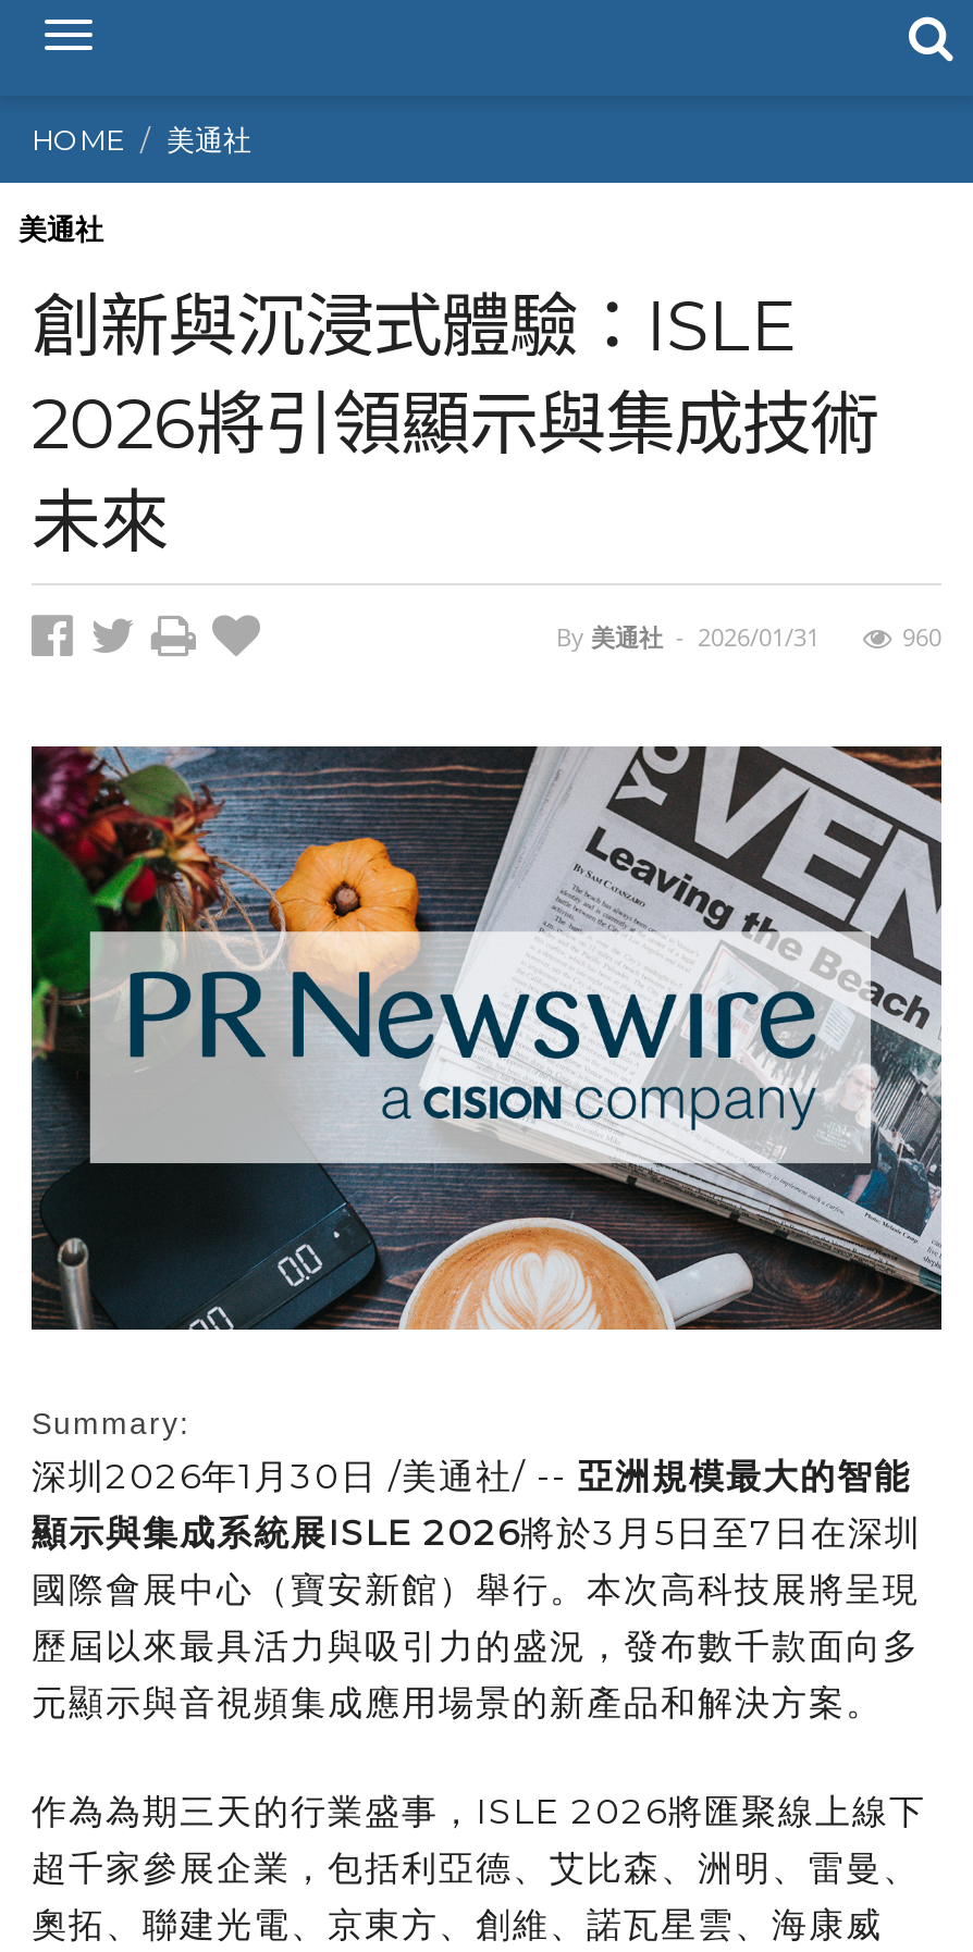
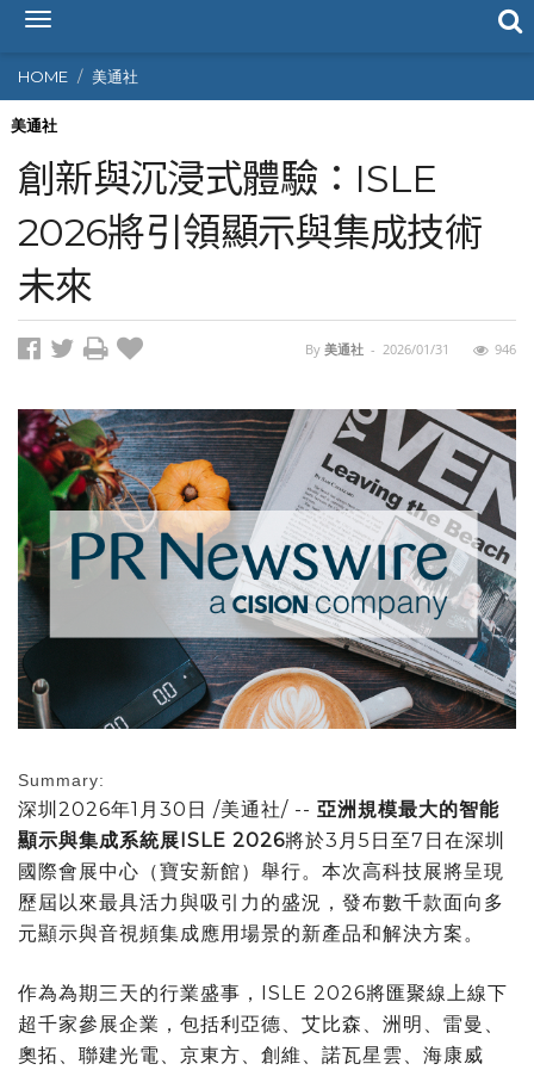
- 960
+ 946
